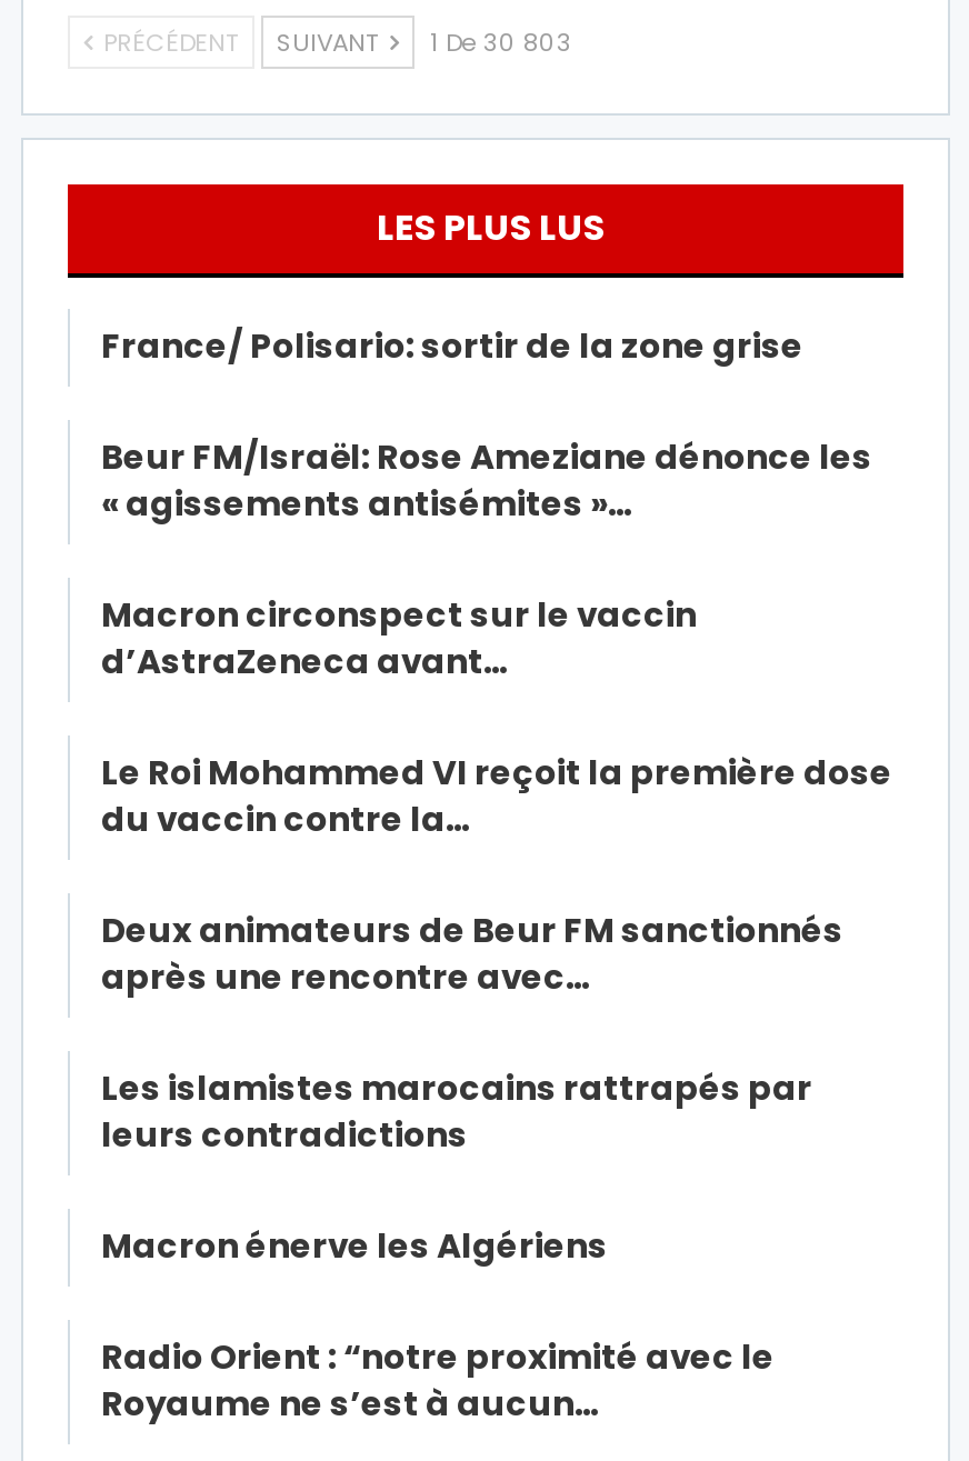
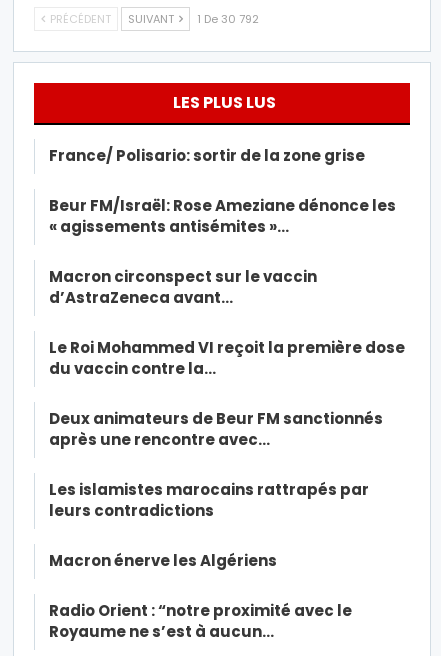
- PRÉCÉDENT SUIVANT 1 De 30 803
+ PRÉCÉDENT SUIVANT 1 De 30 792
